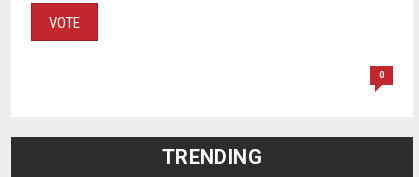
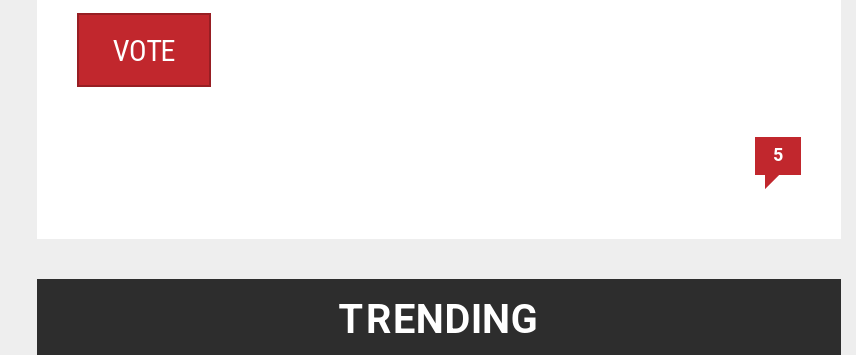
- 0
+ 5
